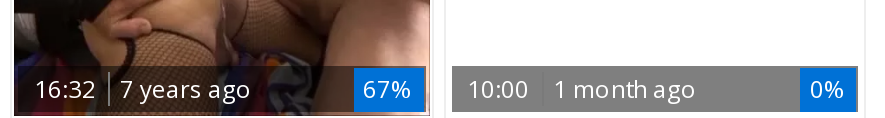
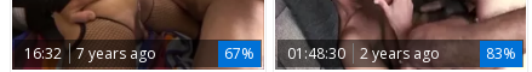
- 10:00
- 1 month ago
- 0%
+ 01:48:30
+ 2 years ago
+ 83%
